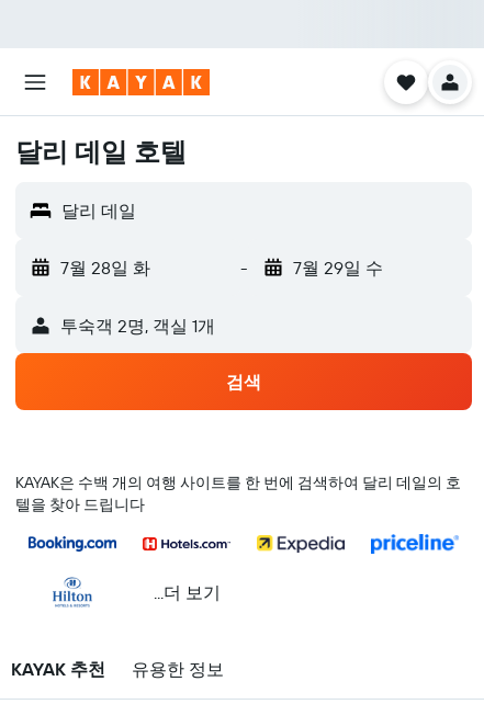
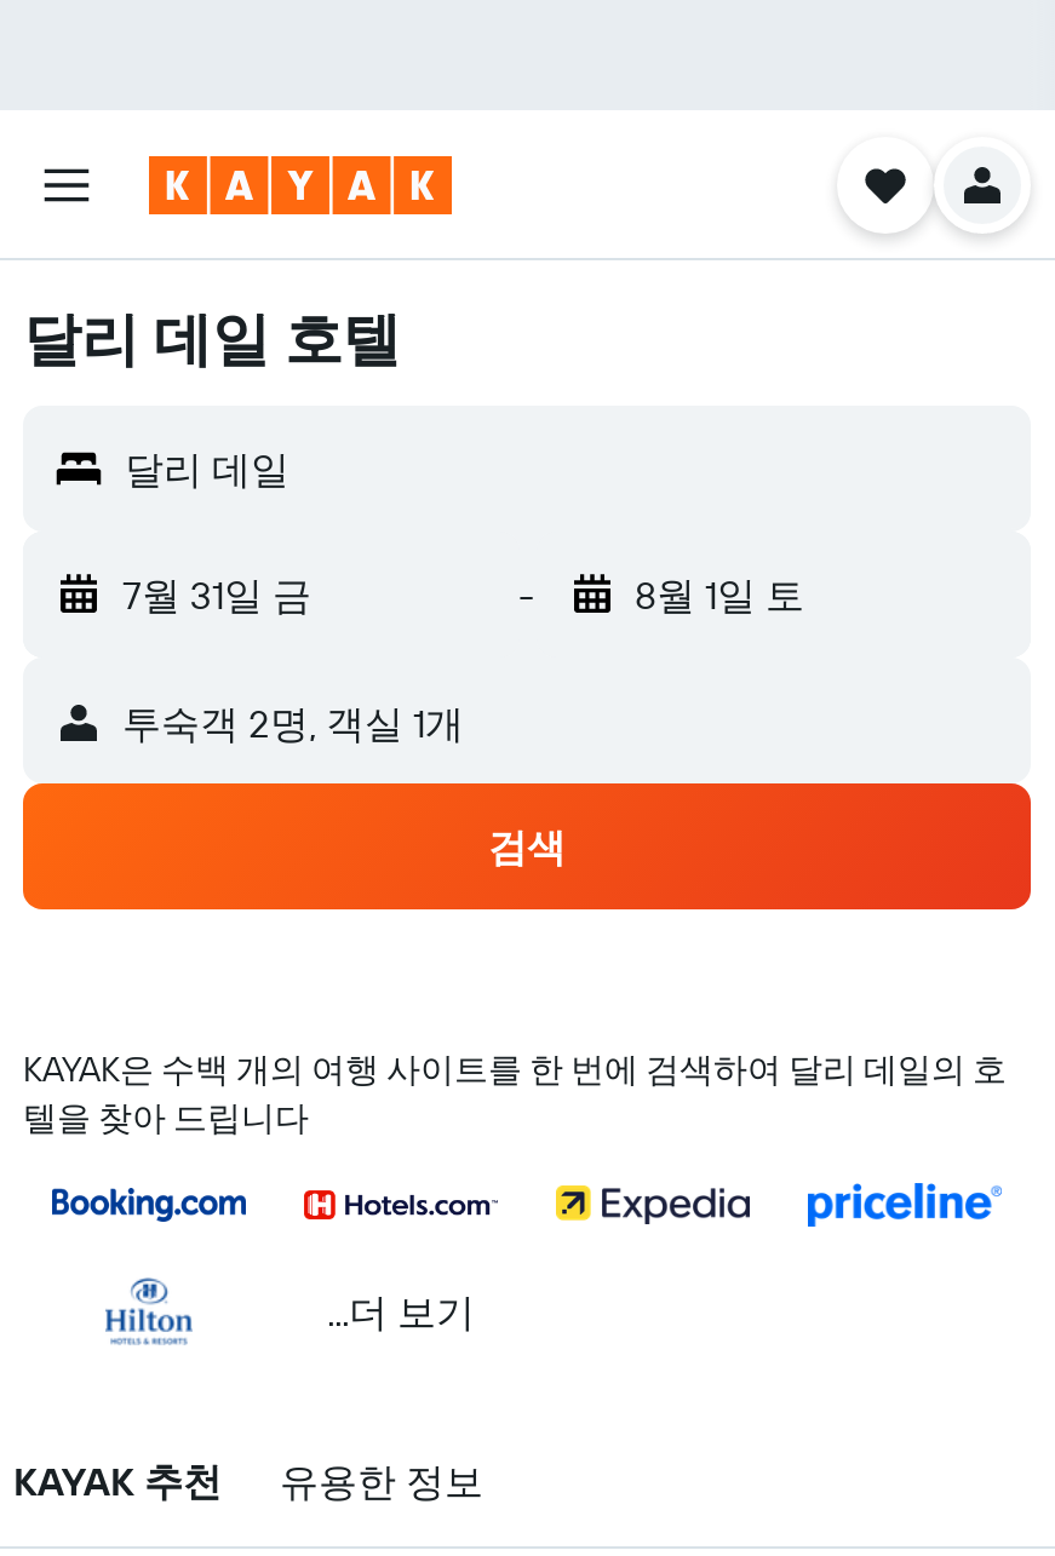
- 7월 28일 화
+ 7월 31일 금

- 7월 29일 수
+ 8월 1일 토
